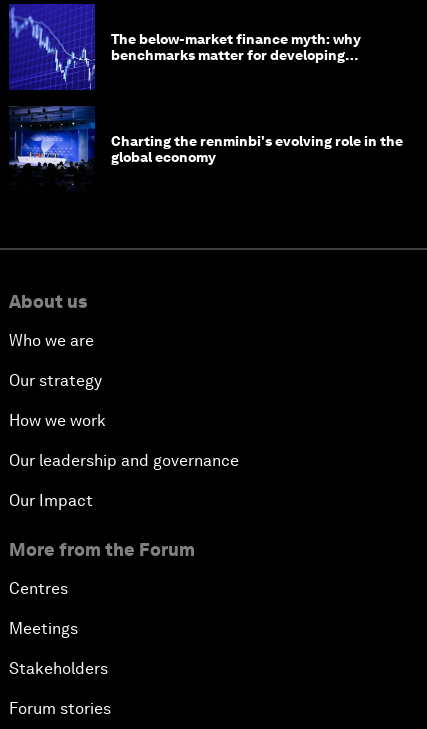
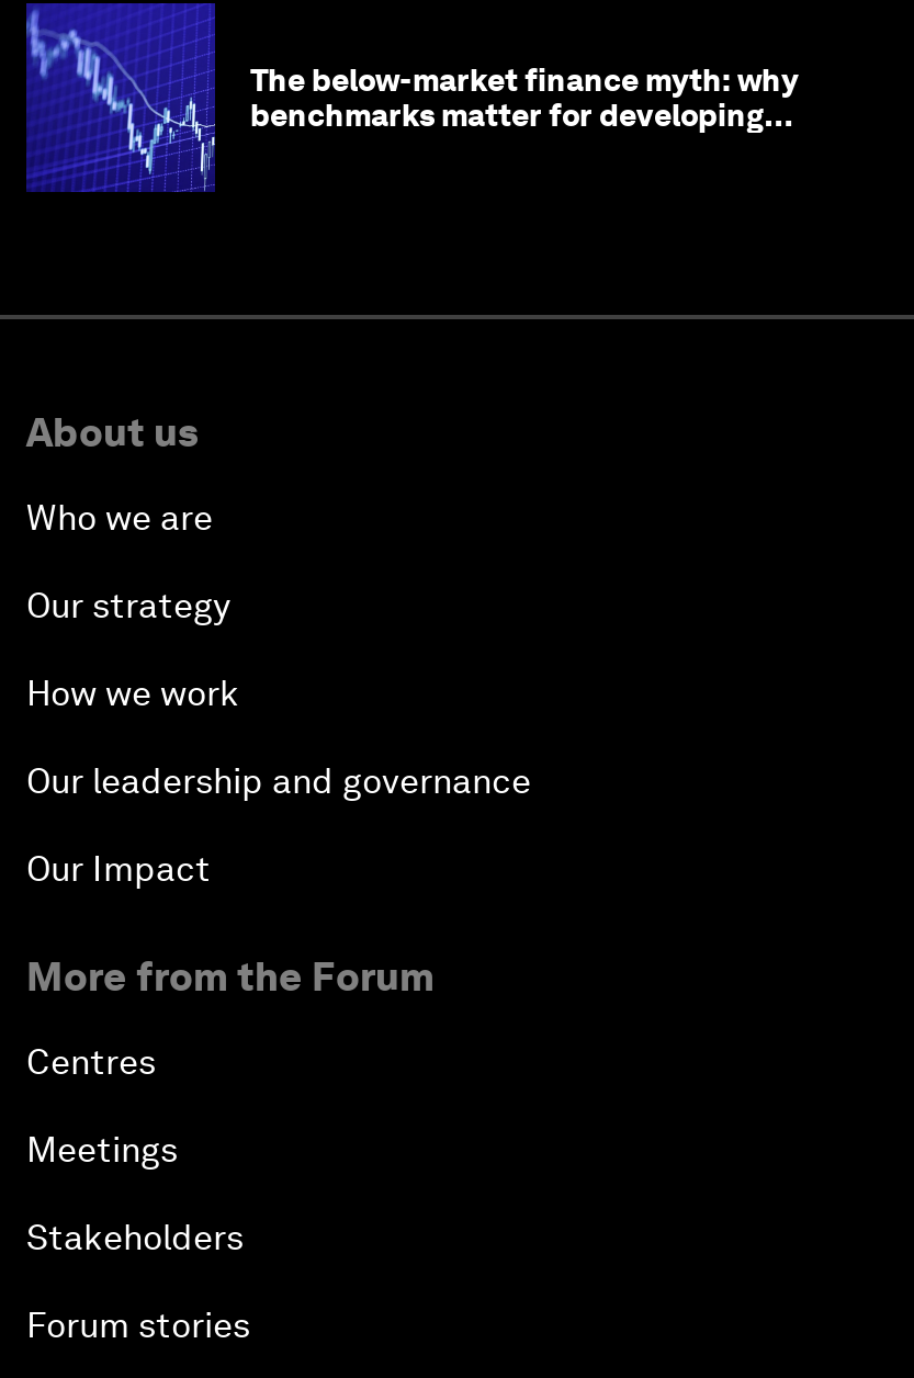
- [image]
- Charting the renminbi's evolving role in the
- global economy
